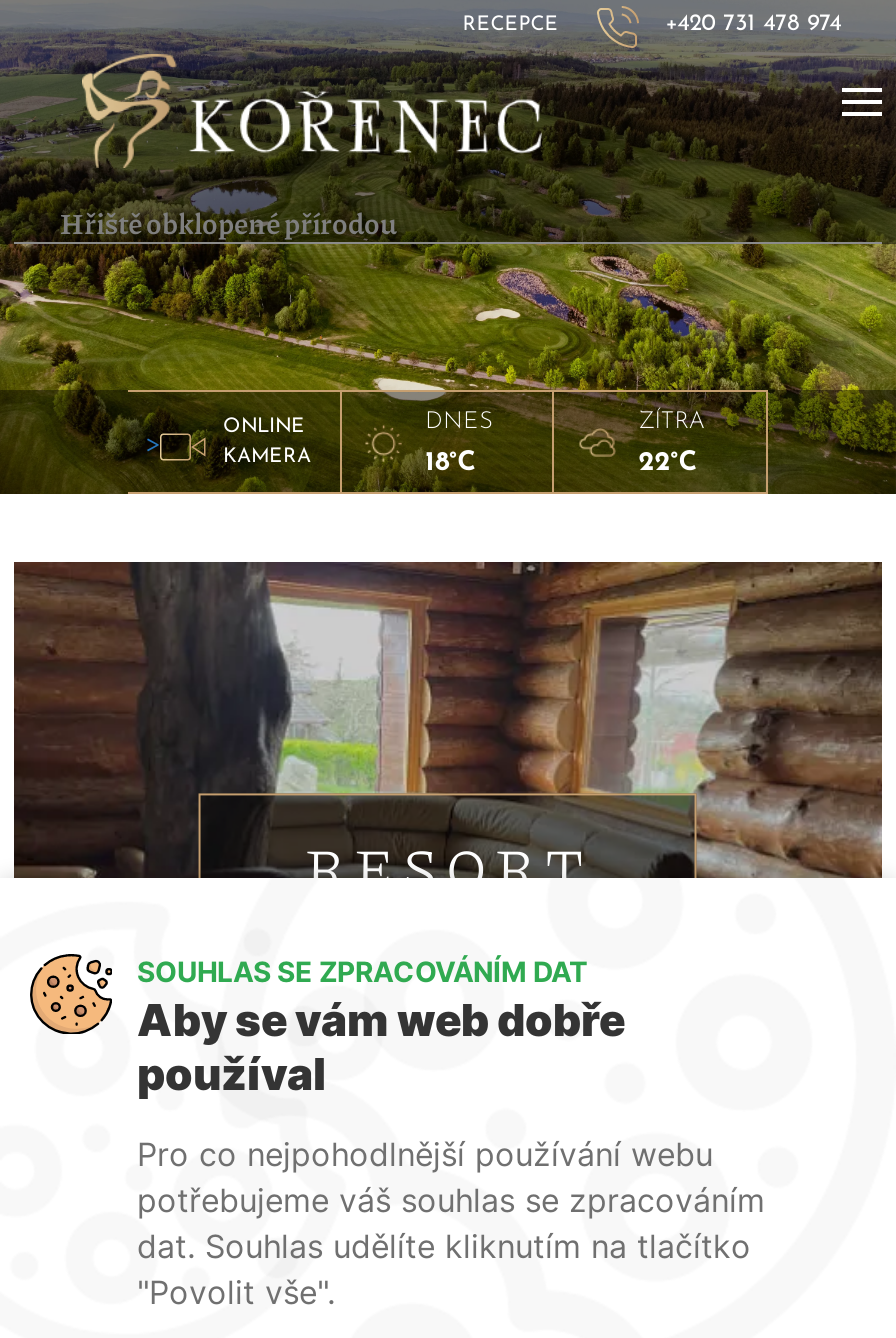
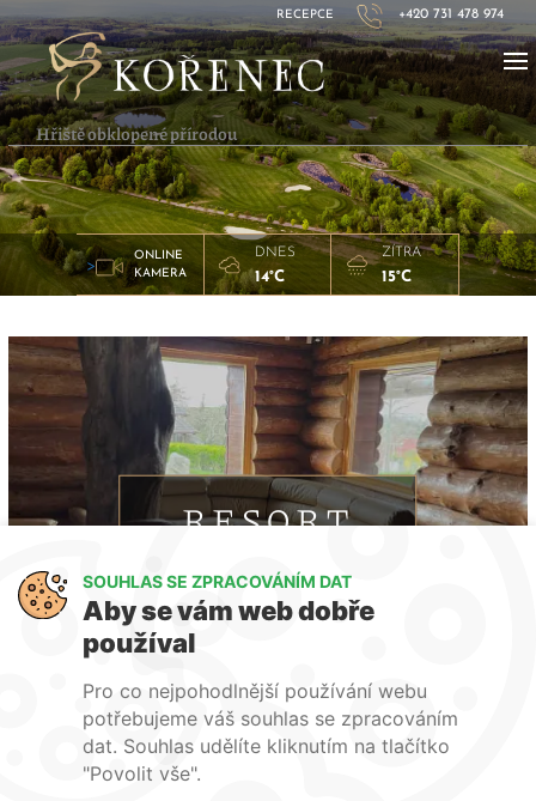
- 18°C
+ 14°C

- 22°C
+ 15°C
